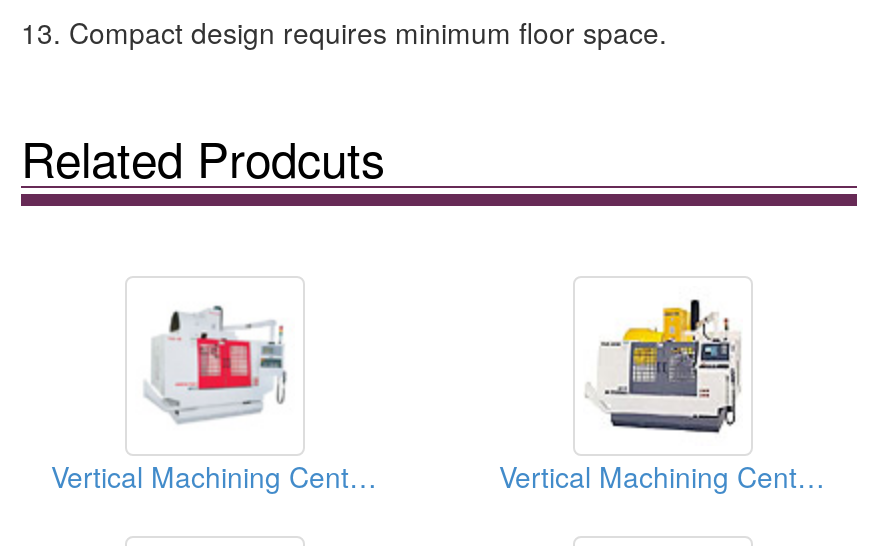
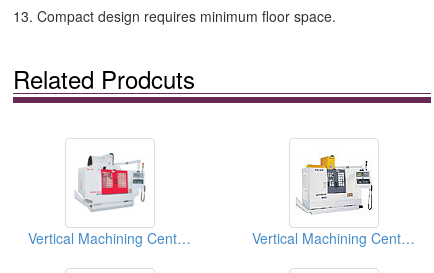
- [image]
+ [image]
